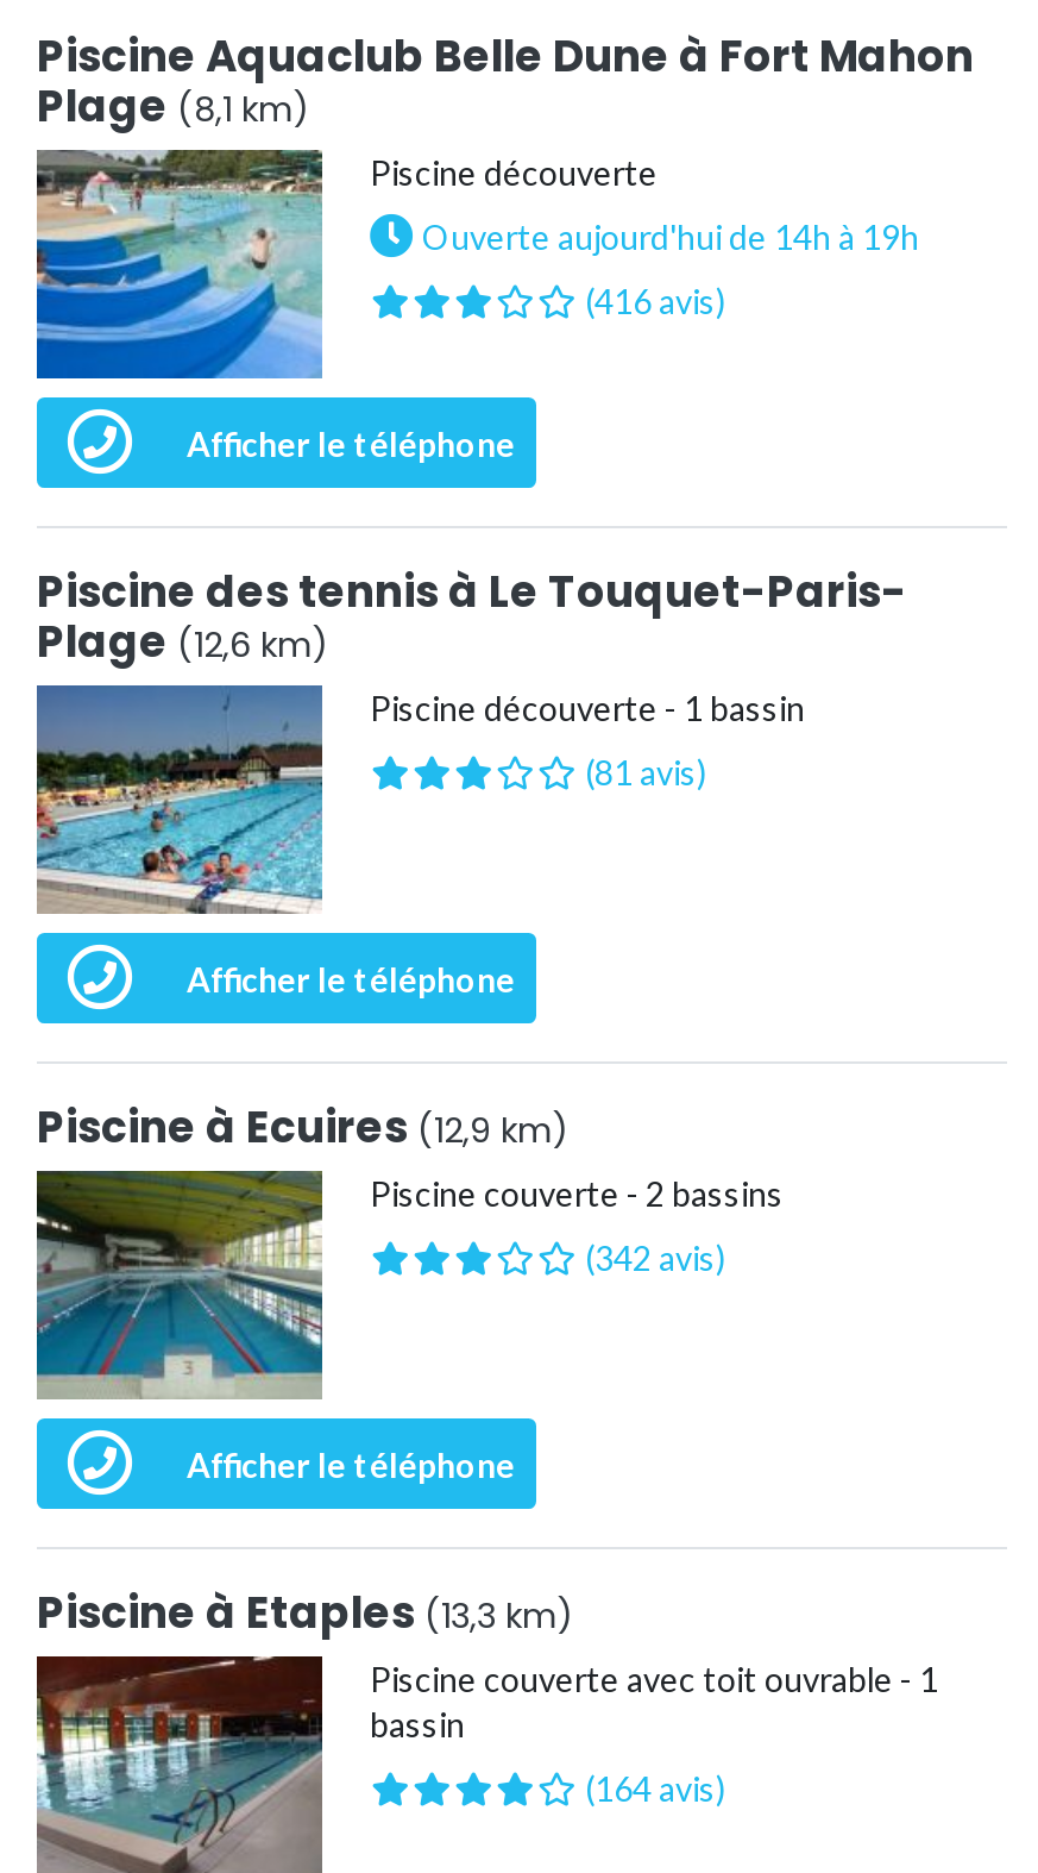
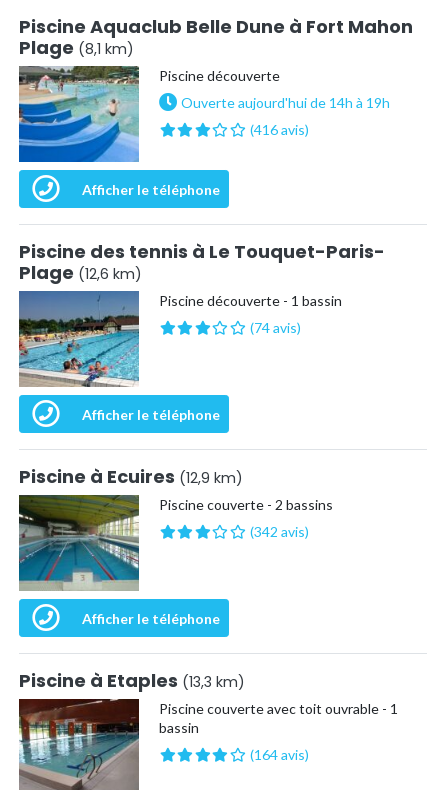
- (81 avis)
+ (74 avis)
